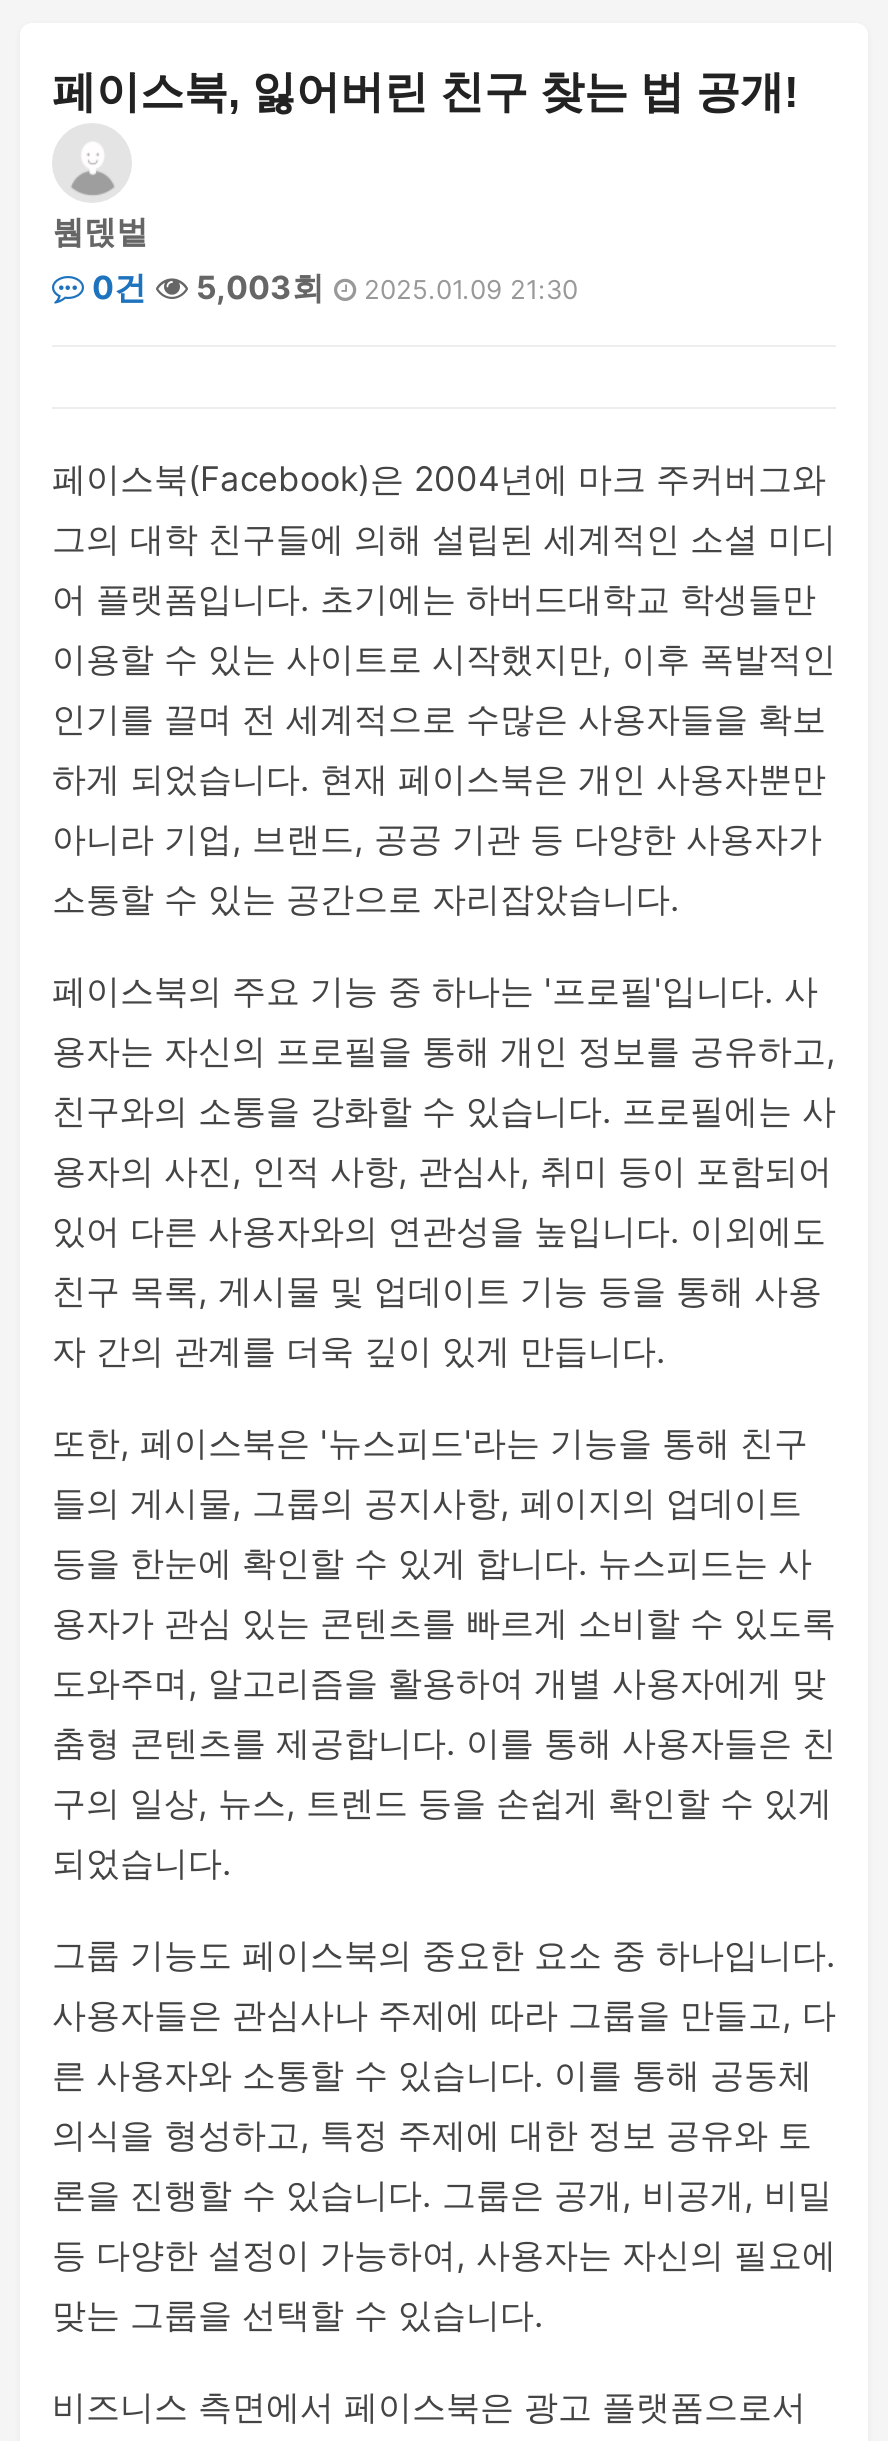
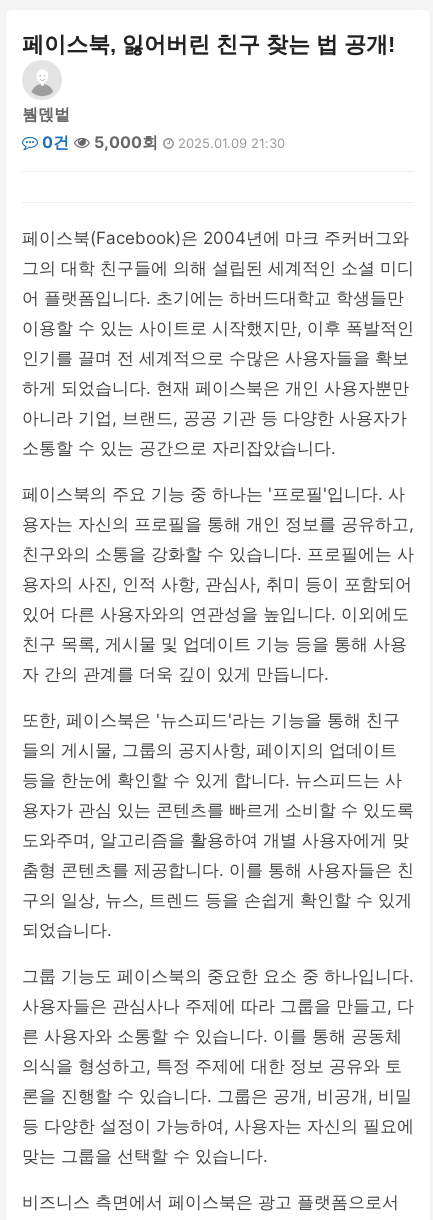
- 0건 5,003회 2025.01.09 21:30
+ 0건 5,000회 2025.01.09 21:30
